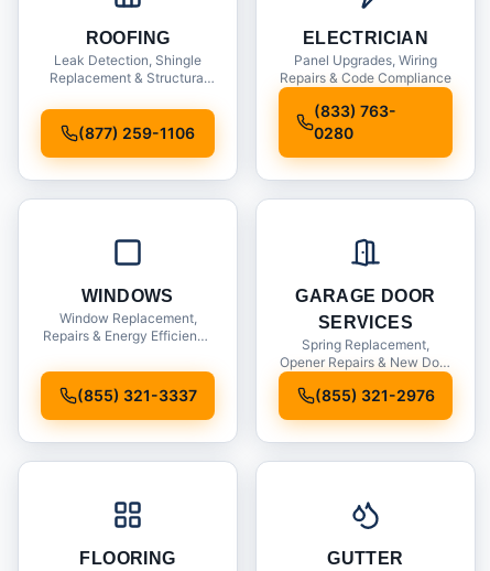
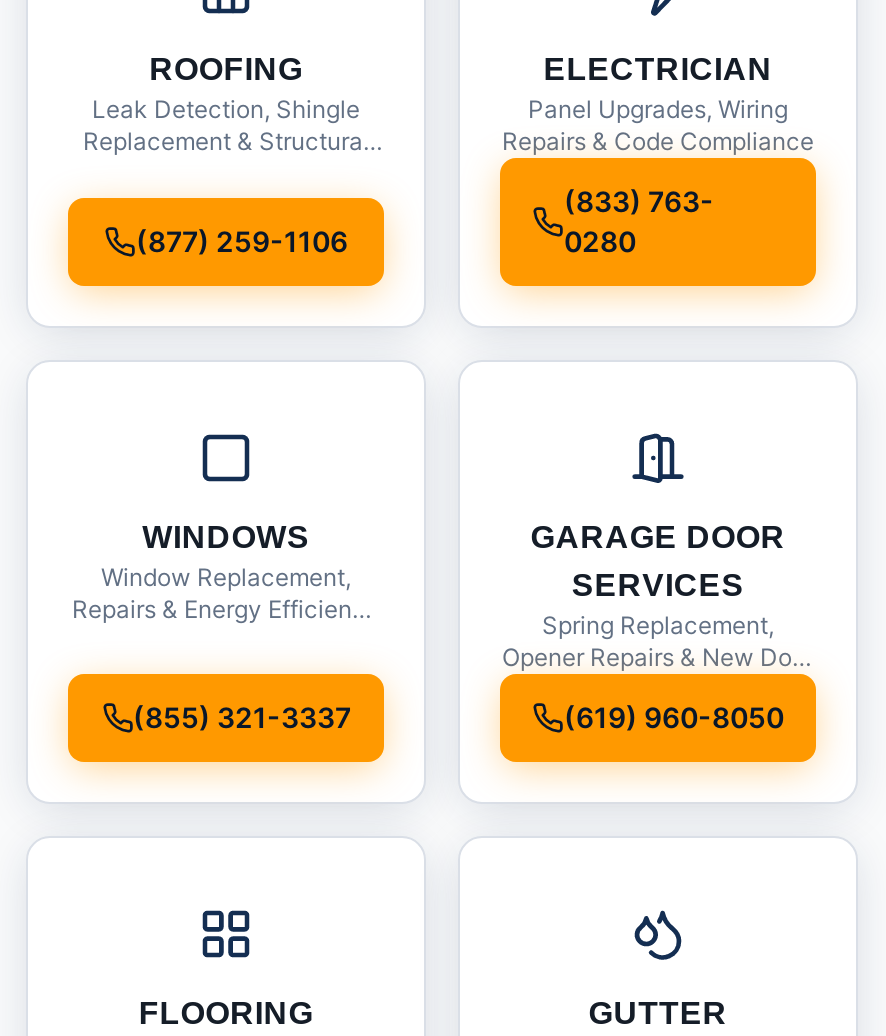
- (855) 321-2976
+ (619) 960-8050
